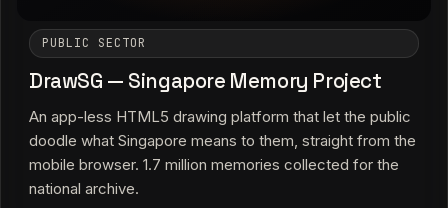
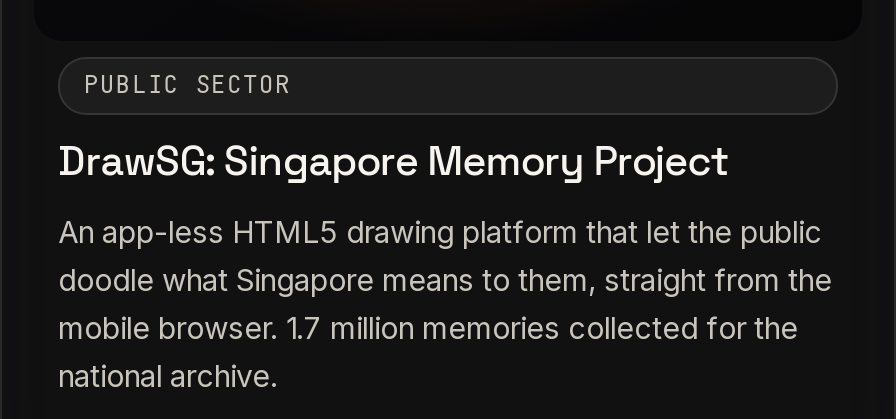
- DrawSG — Singapore Memory Project
+ DrawSG: Singapore Memory Project
